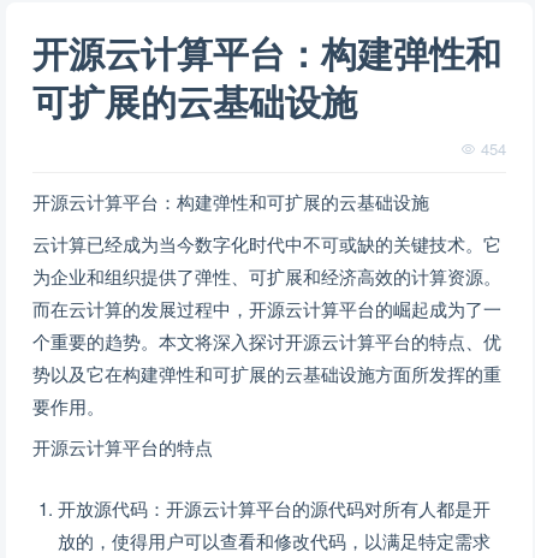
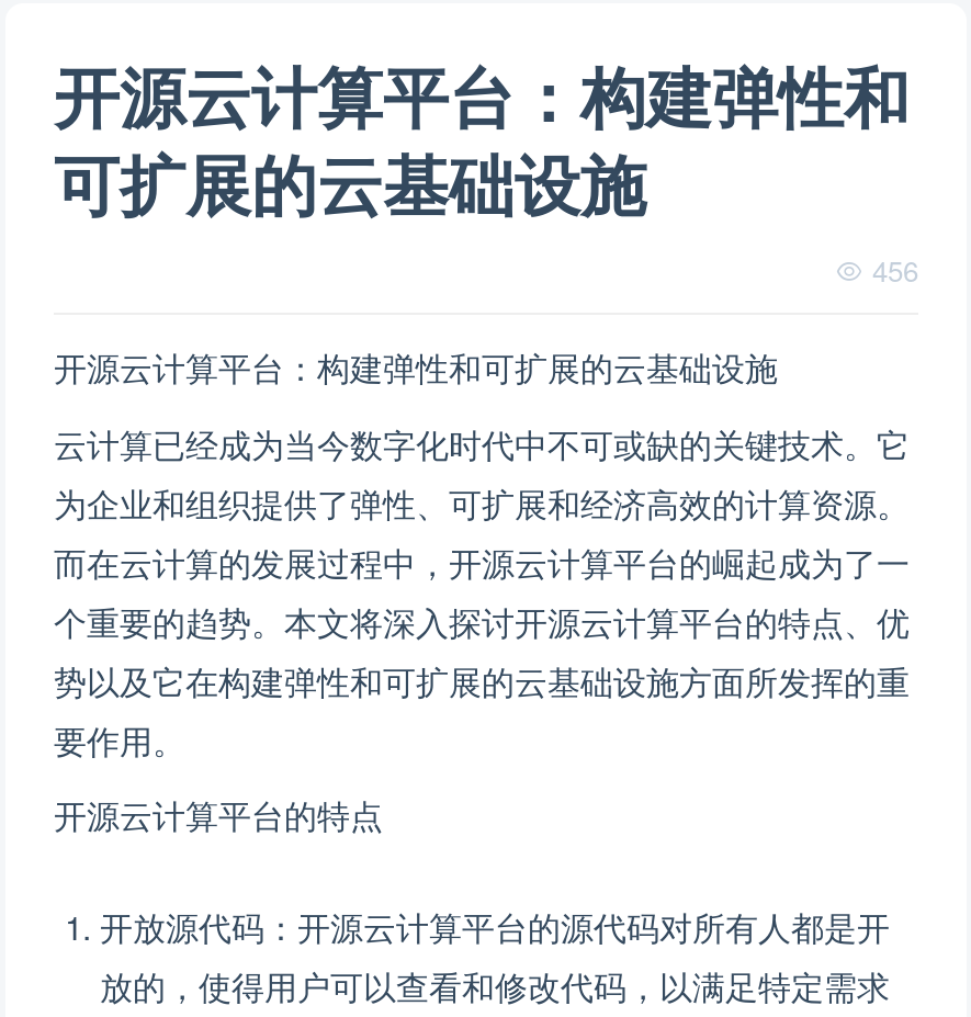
- 454
+ 456
